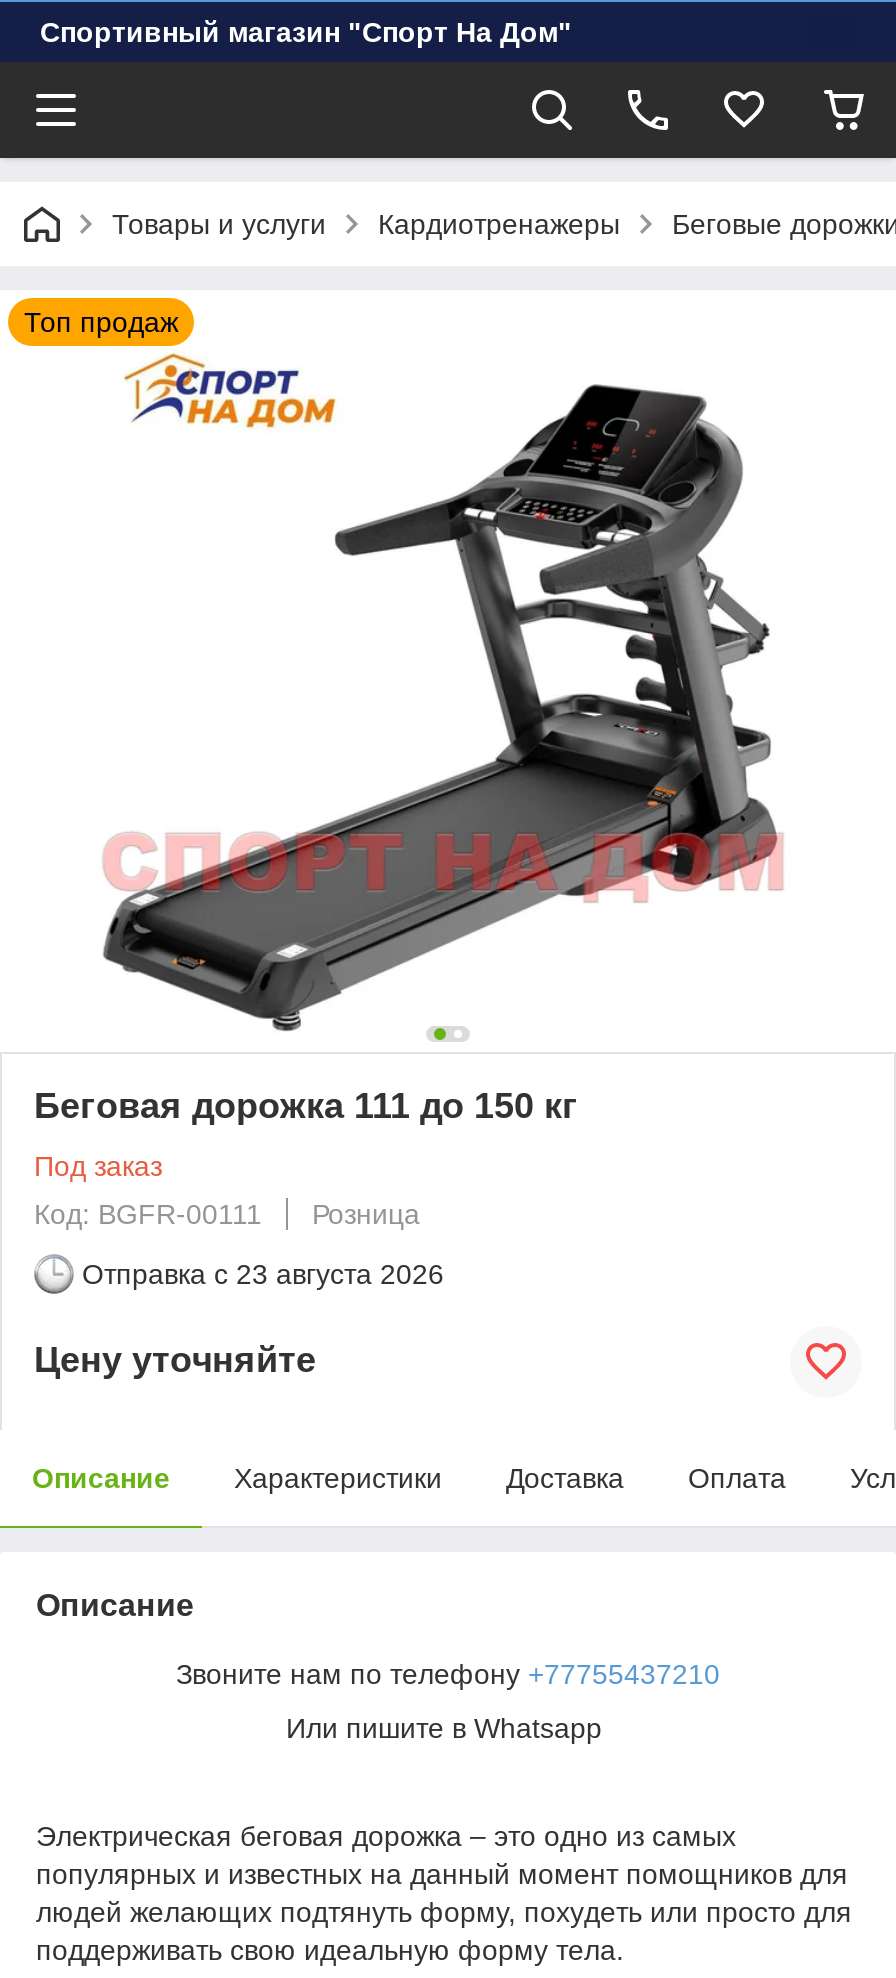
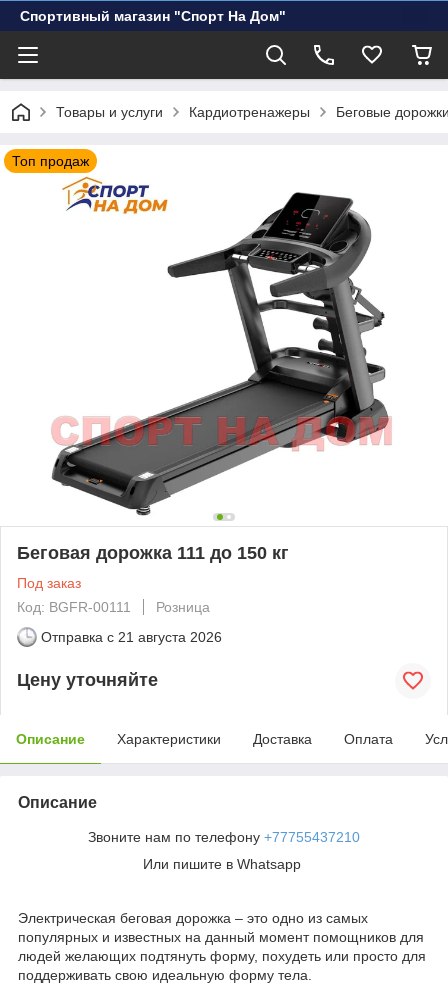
- Отправка с 23 августа 2026
+ Отправка с 21 августа 2026
